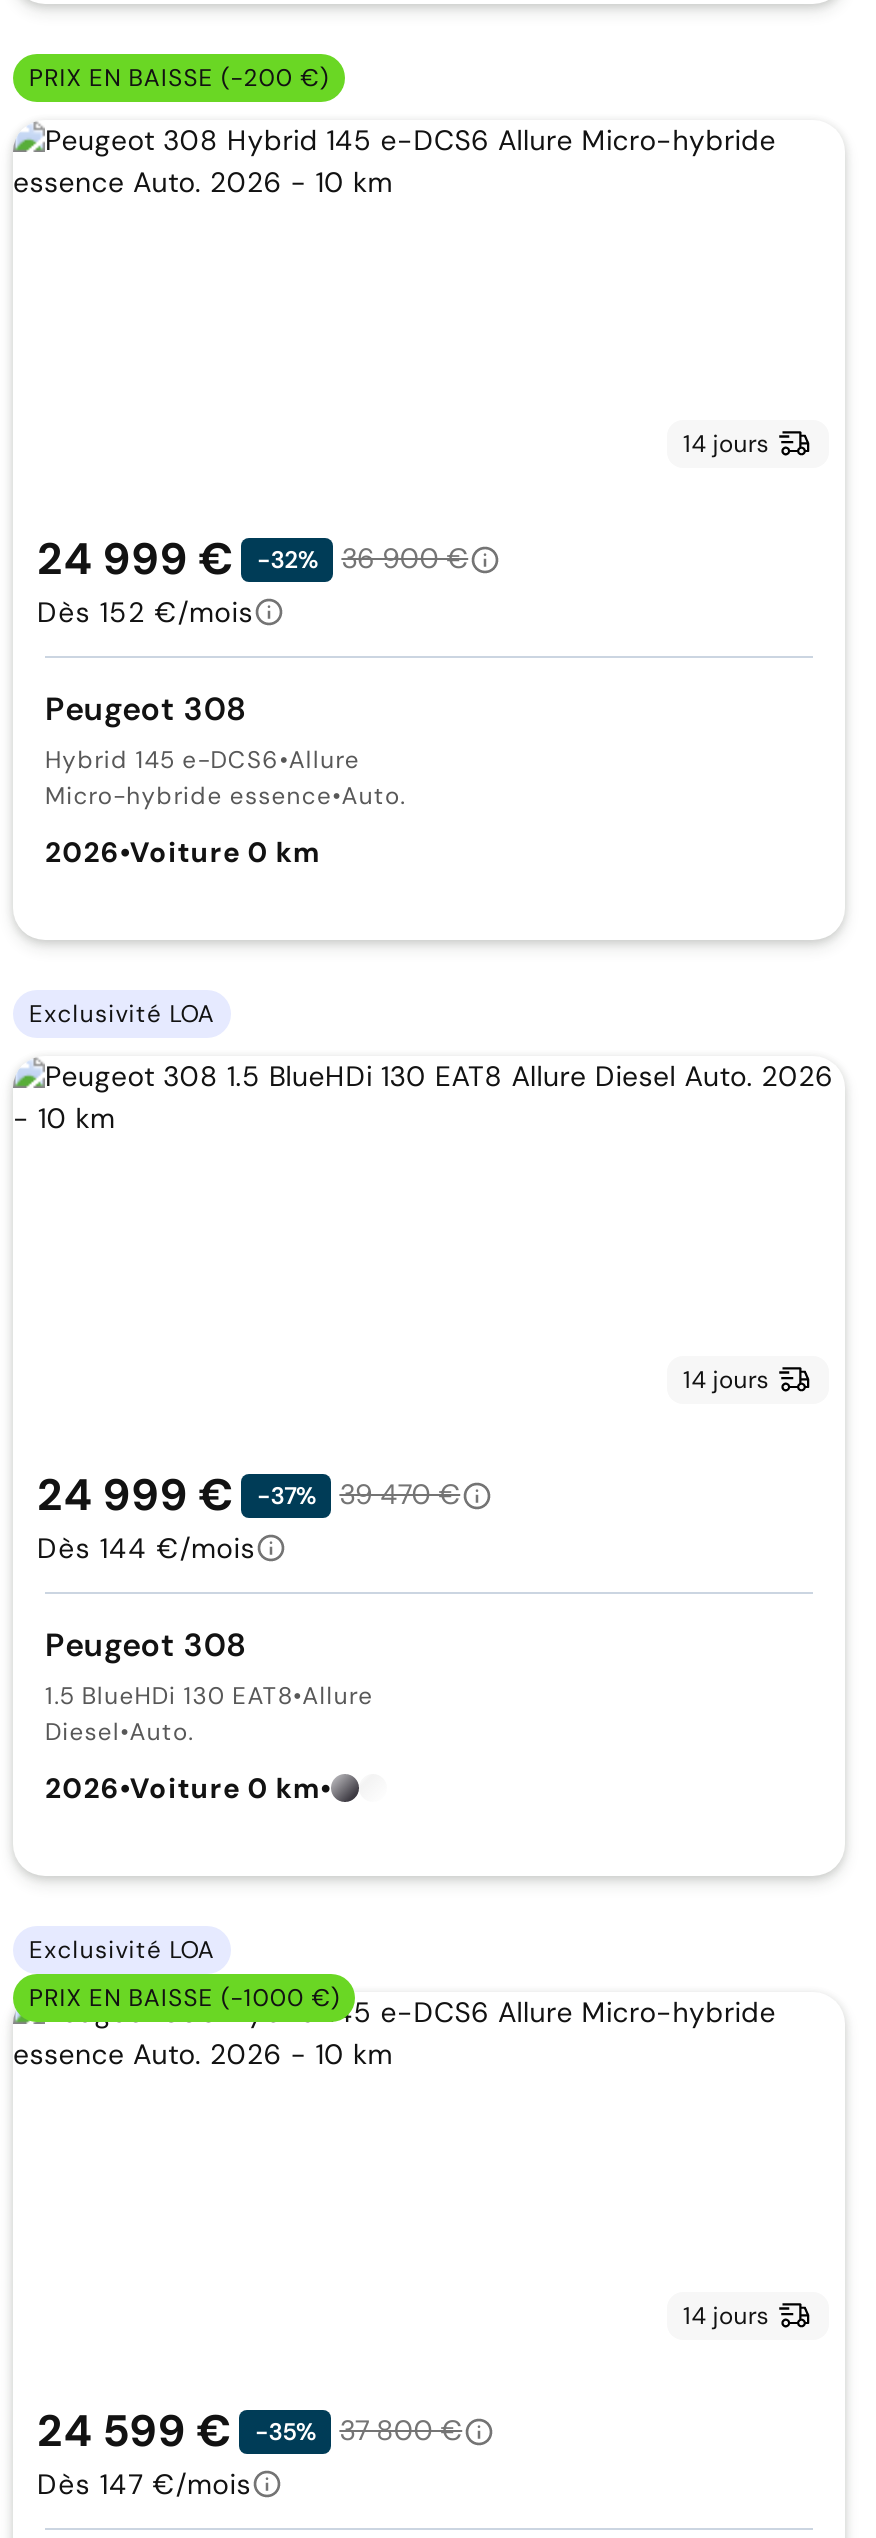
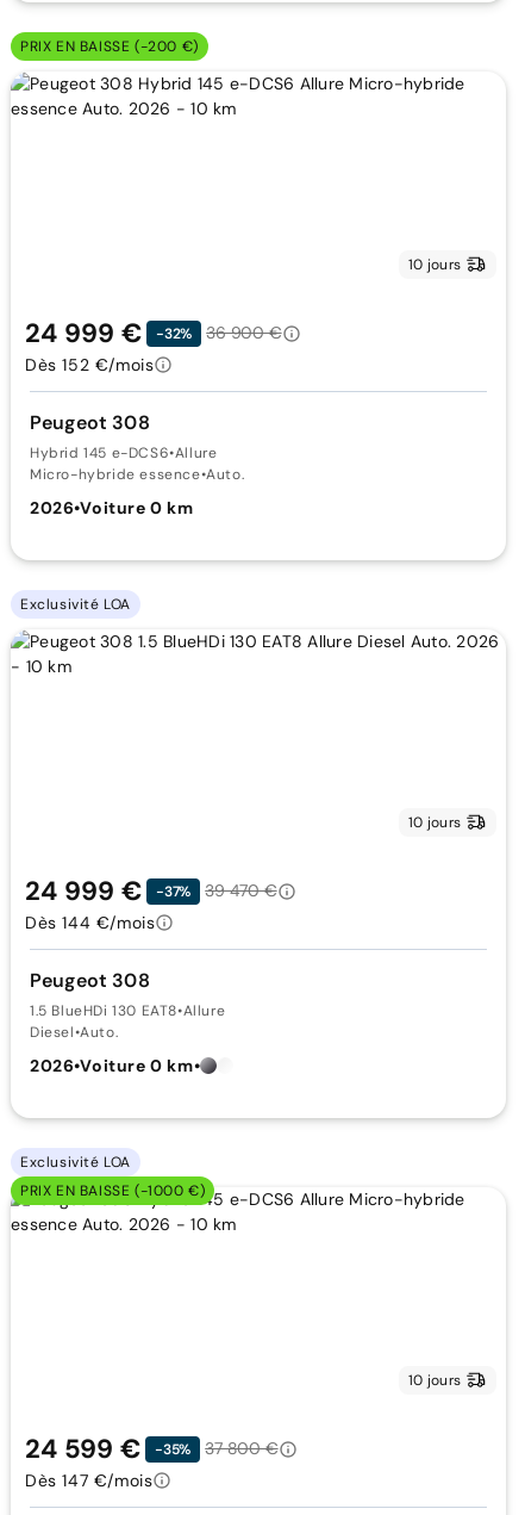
- 14 jours
+ 10 jours

- 14 jours
+ 10 jours

- 14 jours
+ 10 jours
